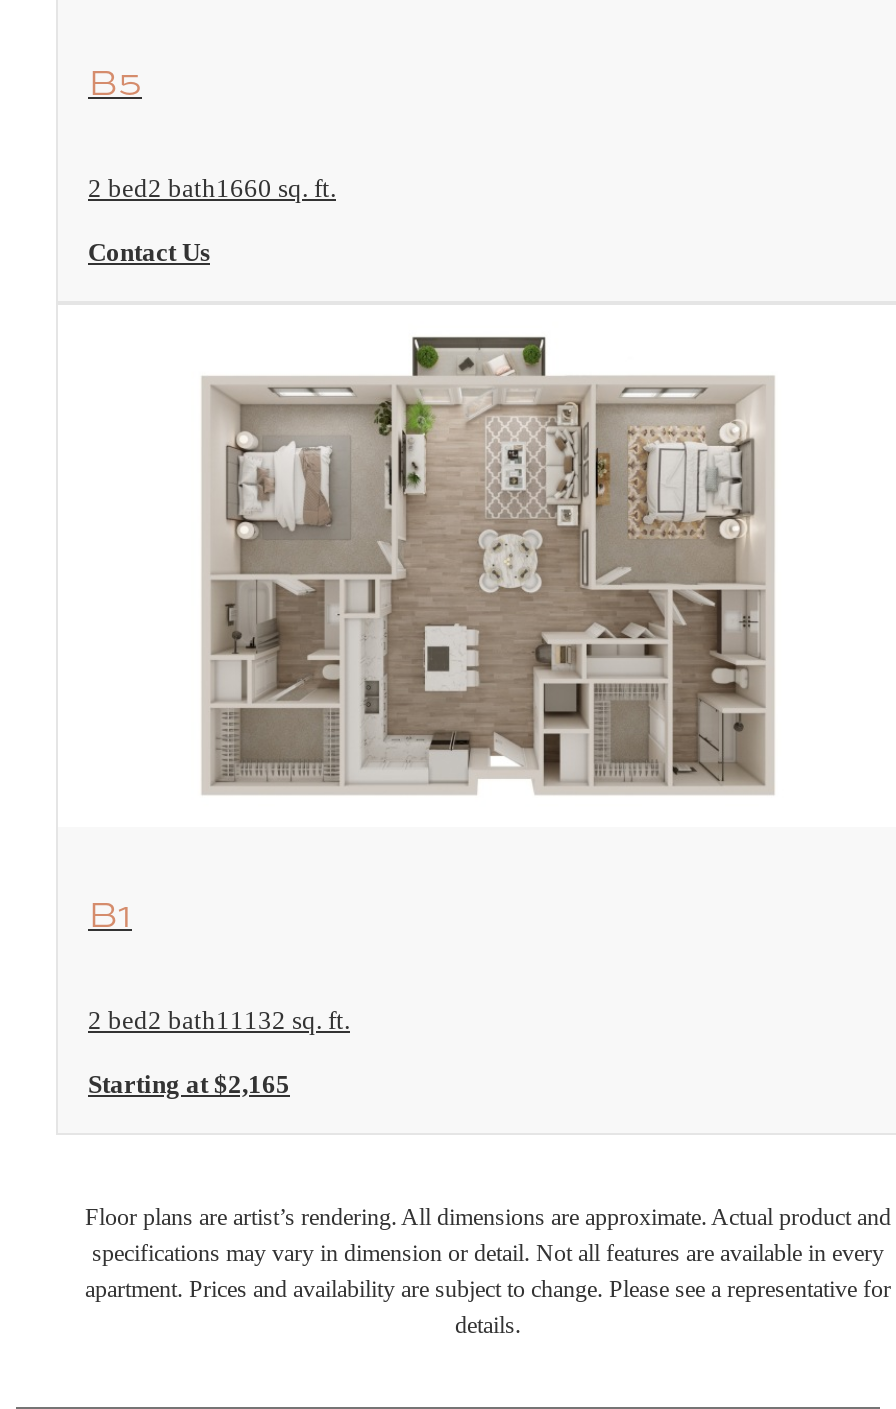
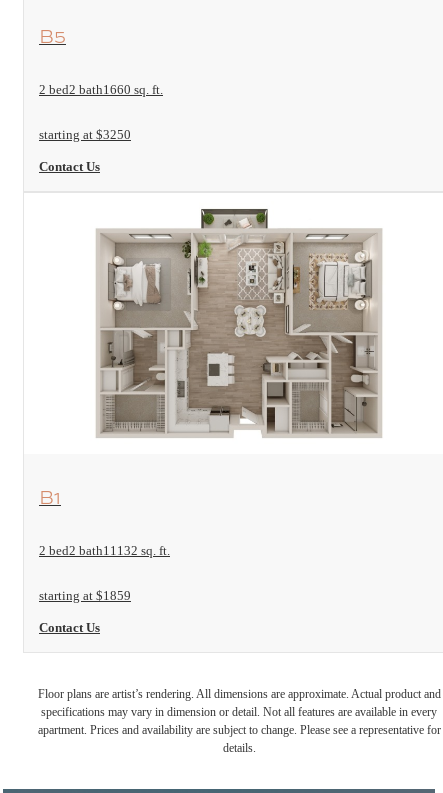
+ starting at $3250

- Starting at $2,165
+ starting at $1859
+ Contact Us
